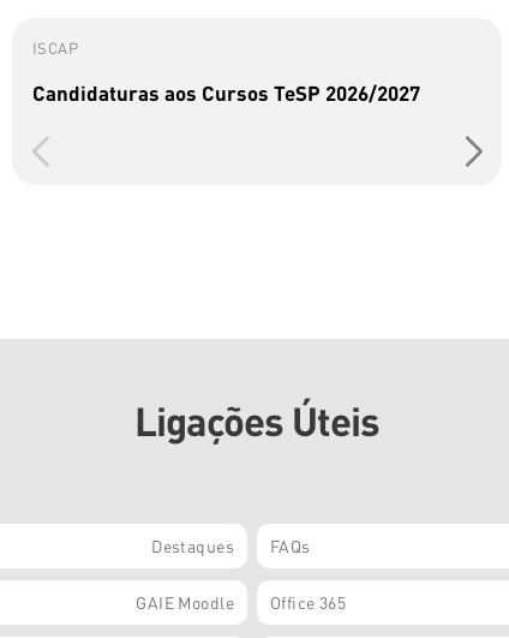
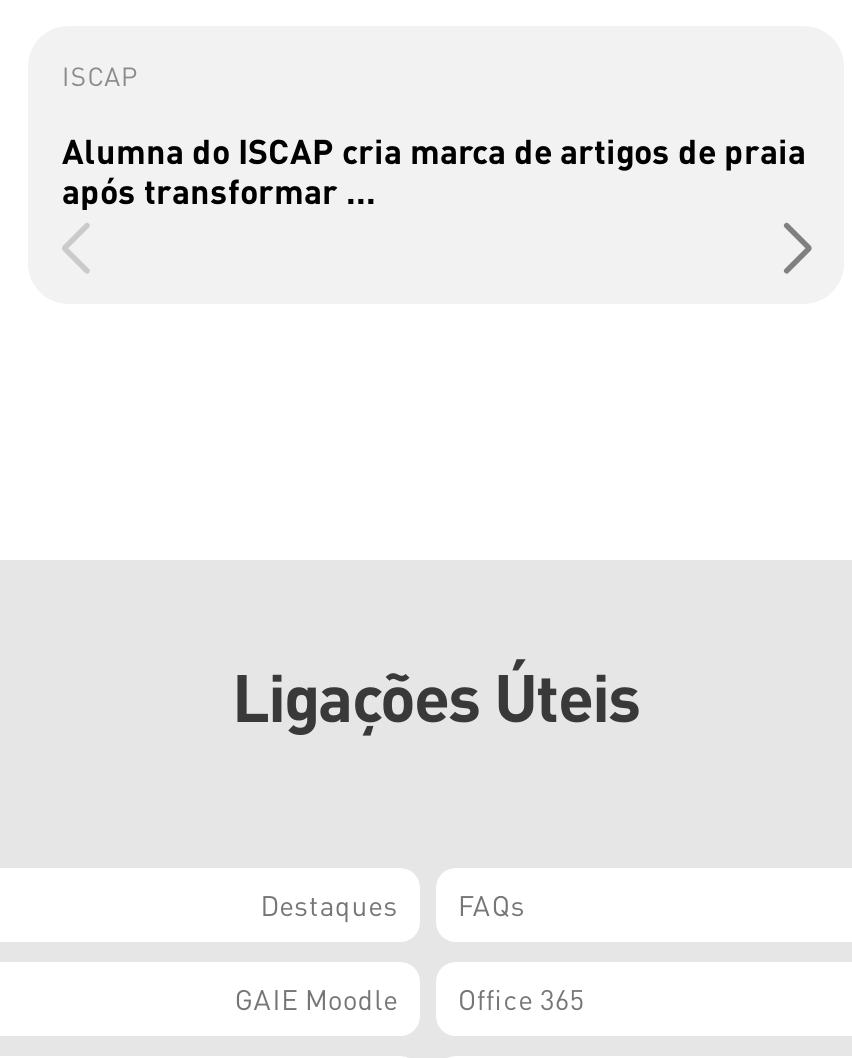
- Candidaturas aos Cursos TeSP 2026/2027
+ Alumna do ISCAP cria marca de artigos de praia
+ após transformar ...
